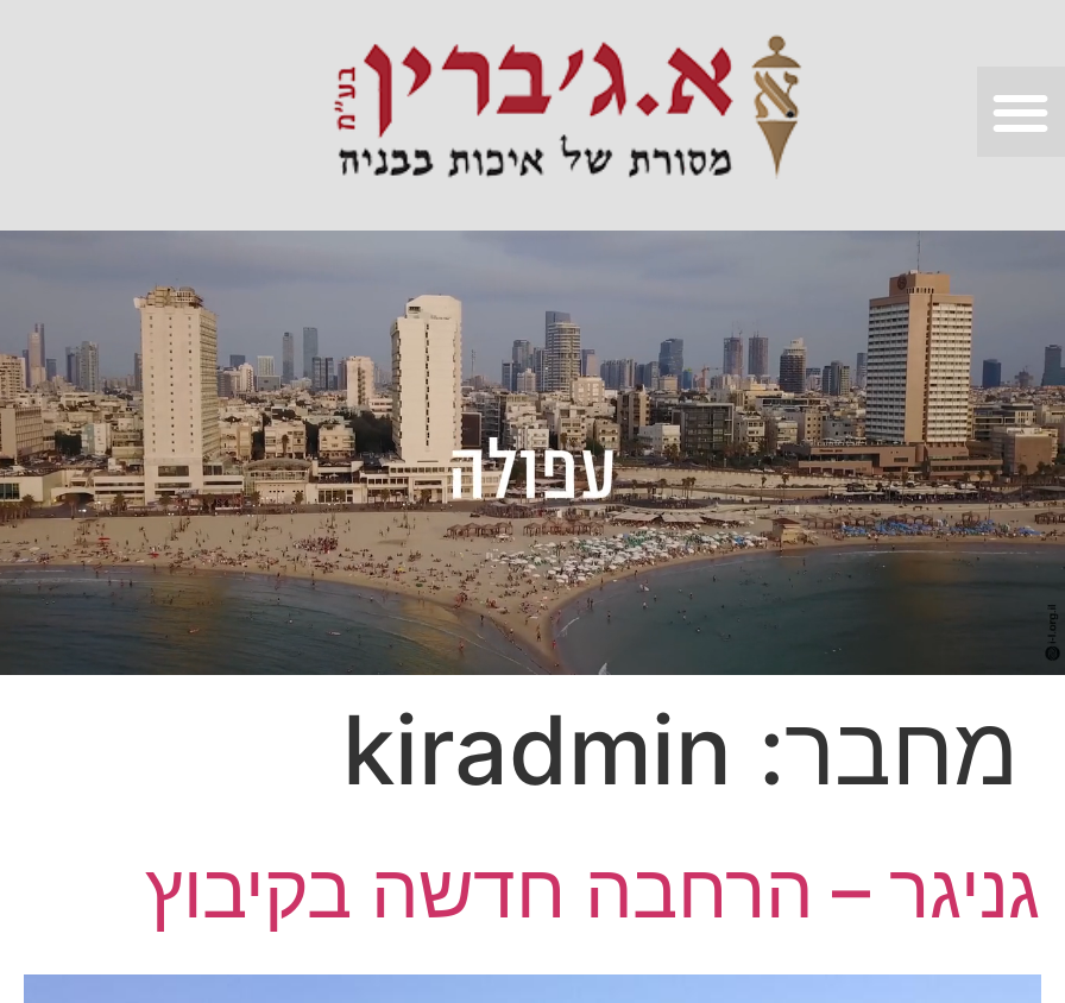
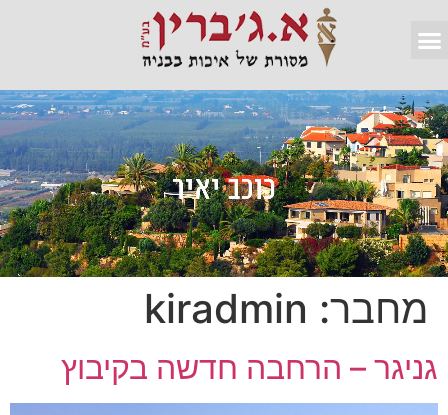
- [image]
+ [image]
